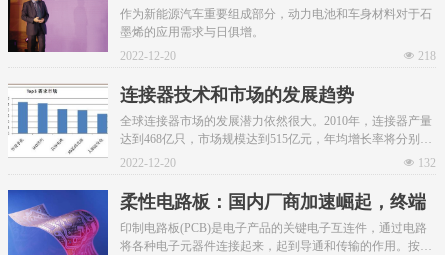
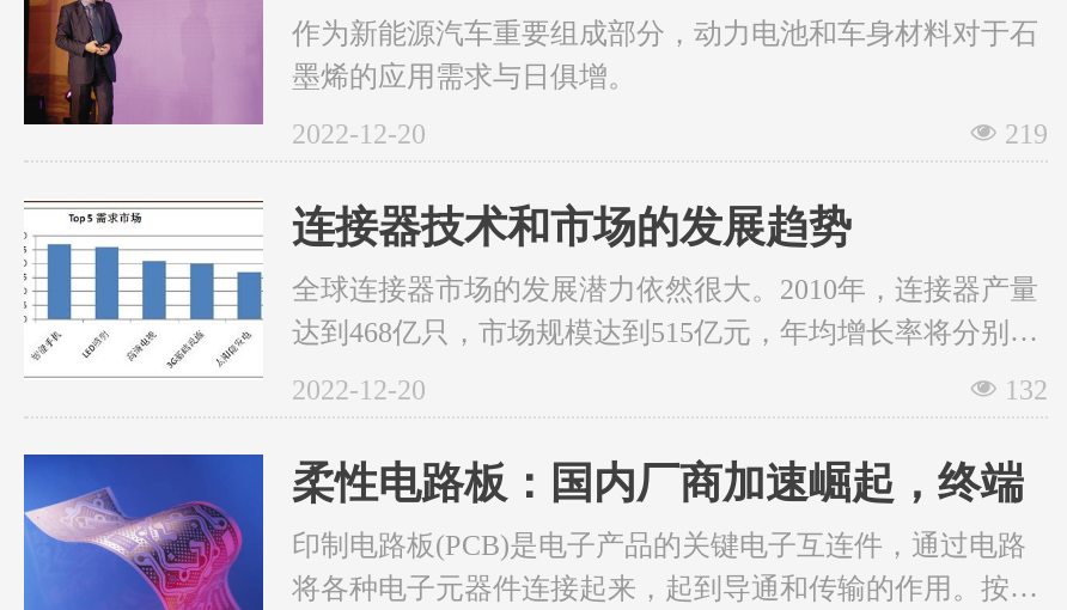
- 넶 218
+ 넶 219
